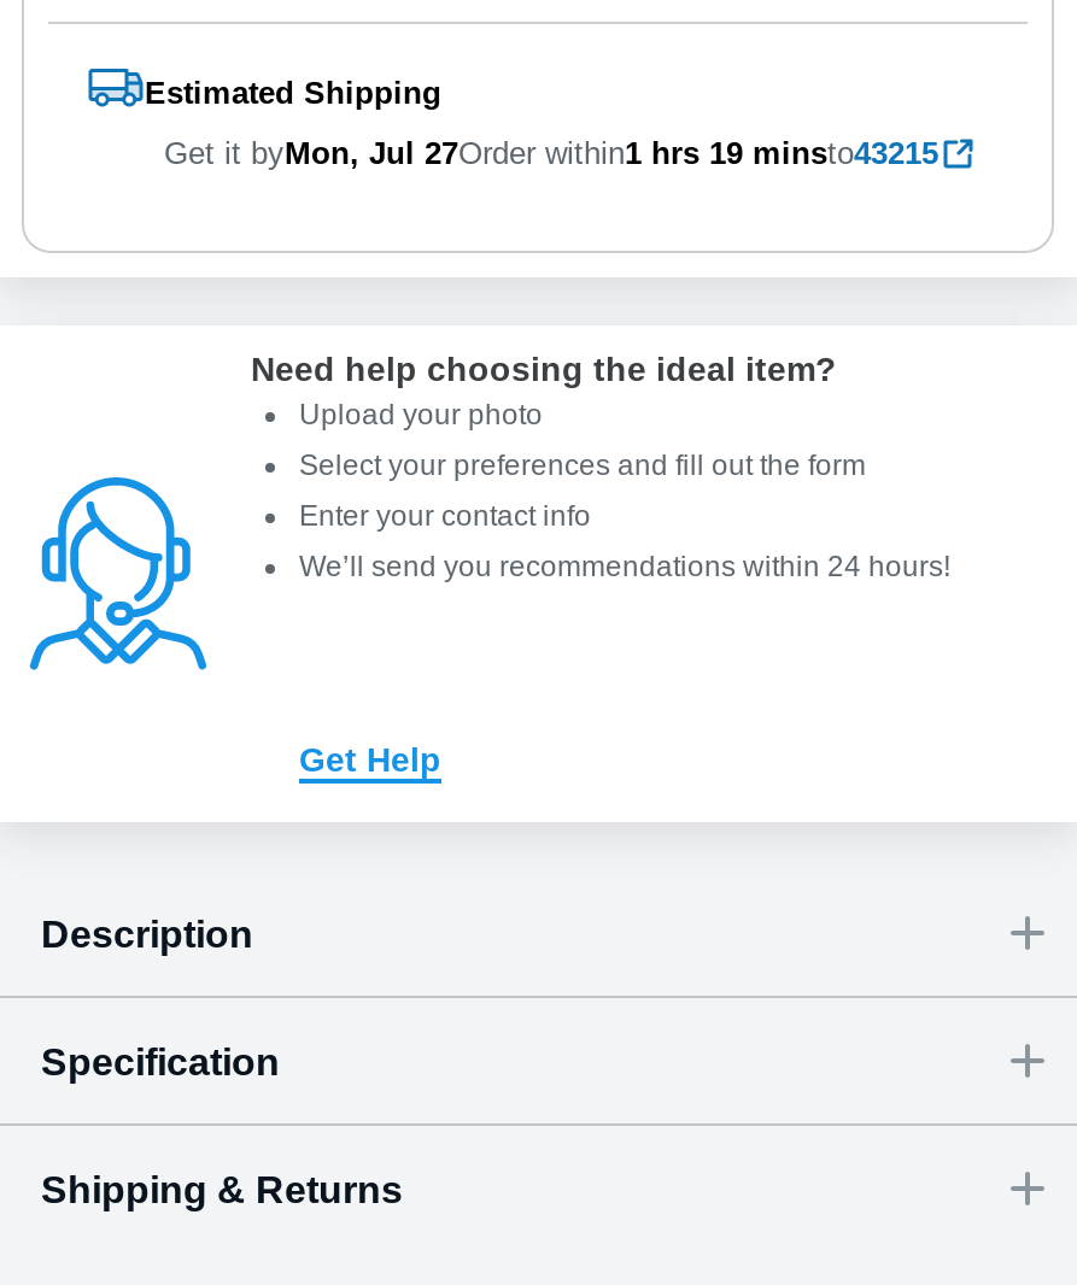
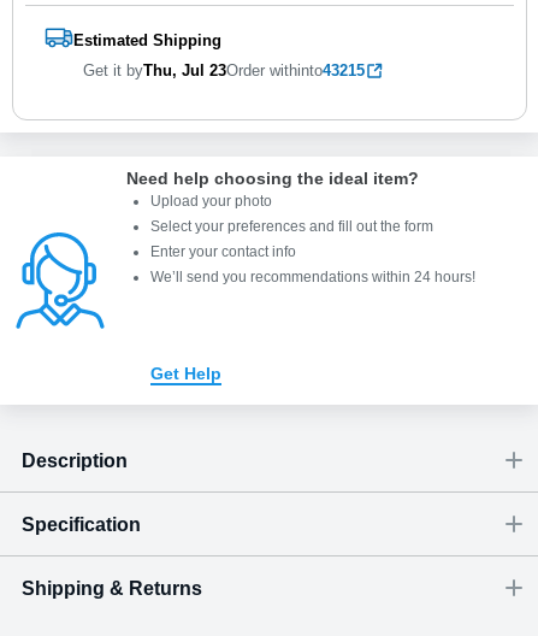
- Get it byMon, Jul 27Order within1 hrs 19 minsto43215
+ Get it byThu, Jul 23Order withinto43215
